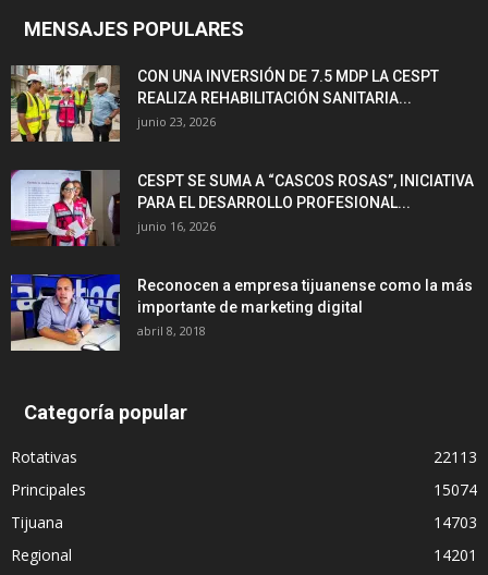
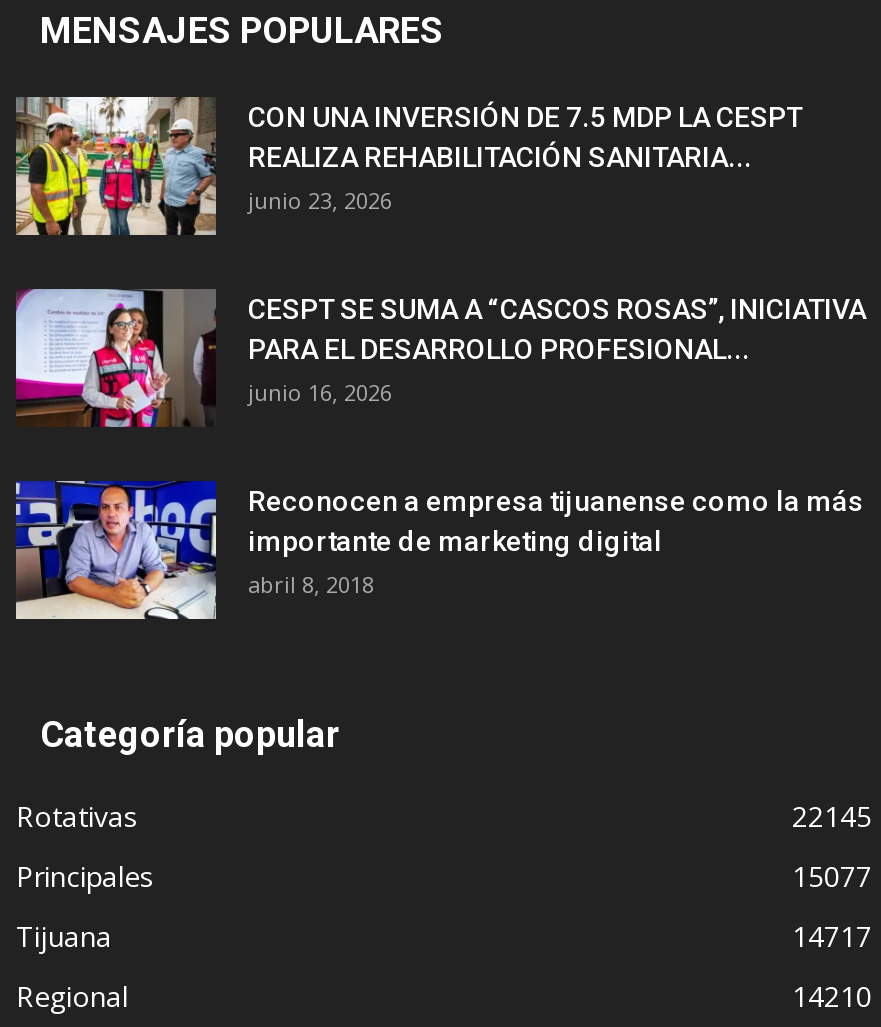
- 22113
+ 22145

- 15074
+ 15077

- 14703
+ 14717

- 14201
+ 14210
